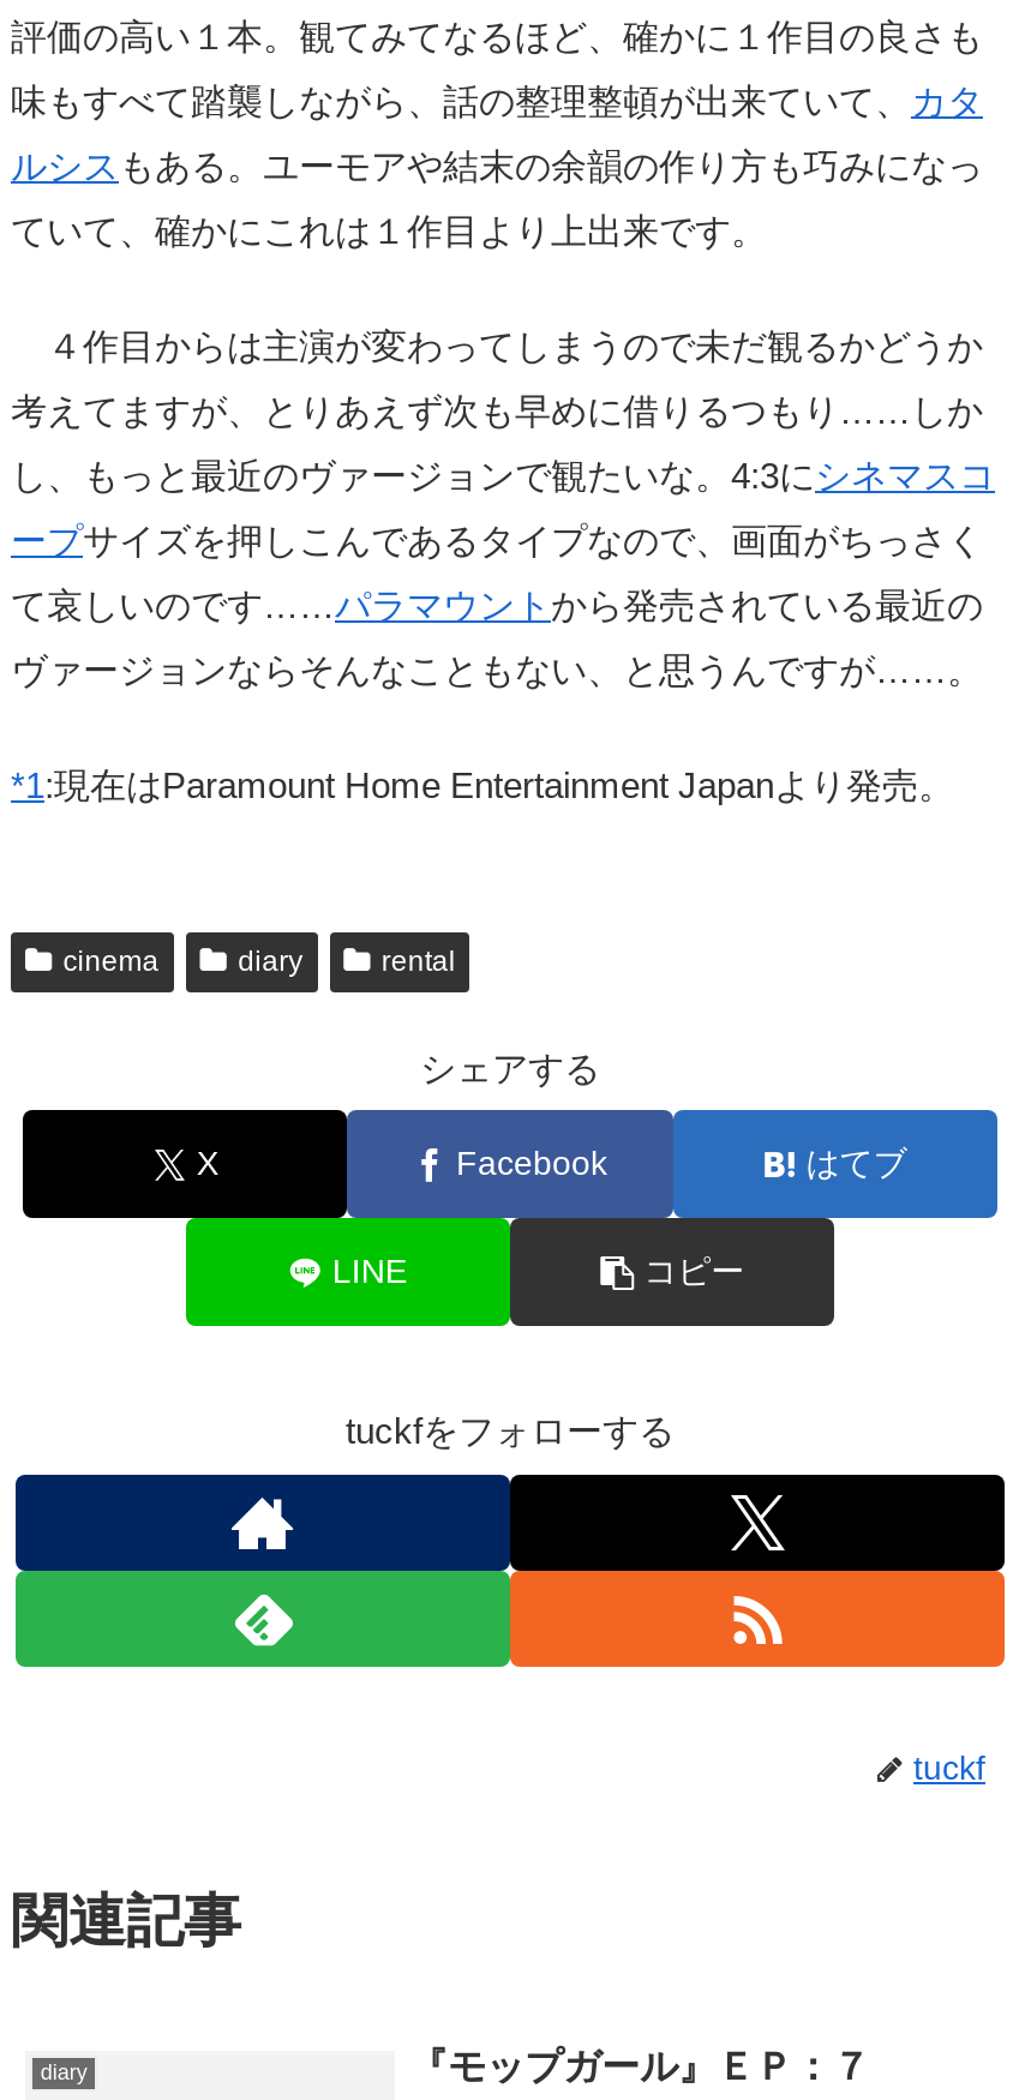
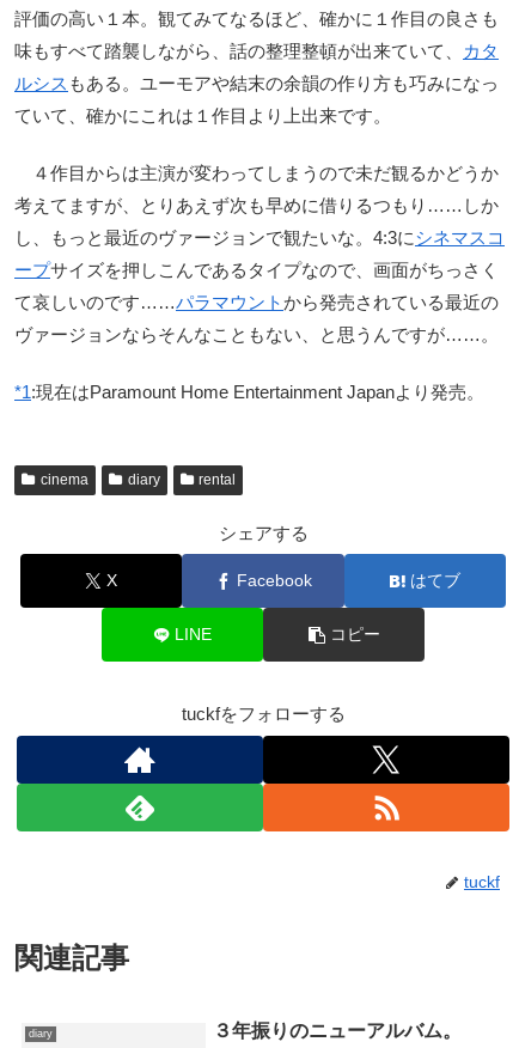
- 『モップガール』ＥＰ：７
+ ３年振りのニューアルバム。
